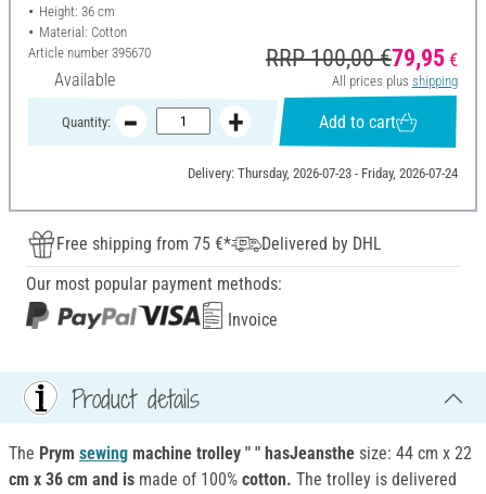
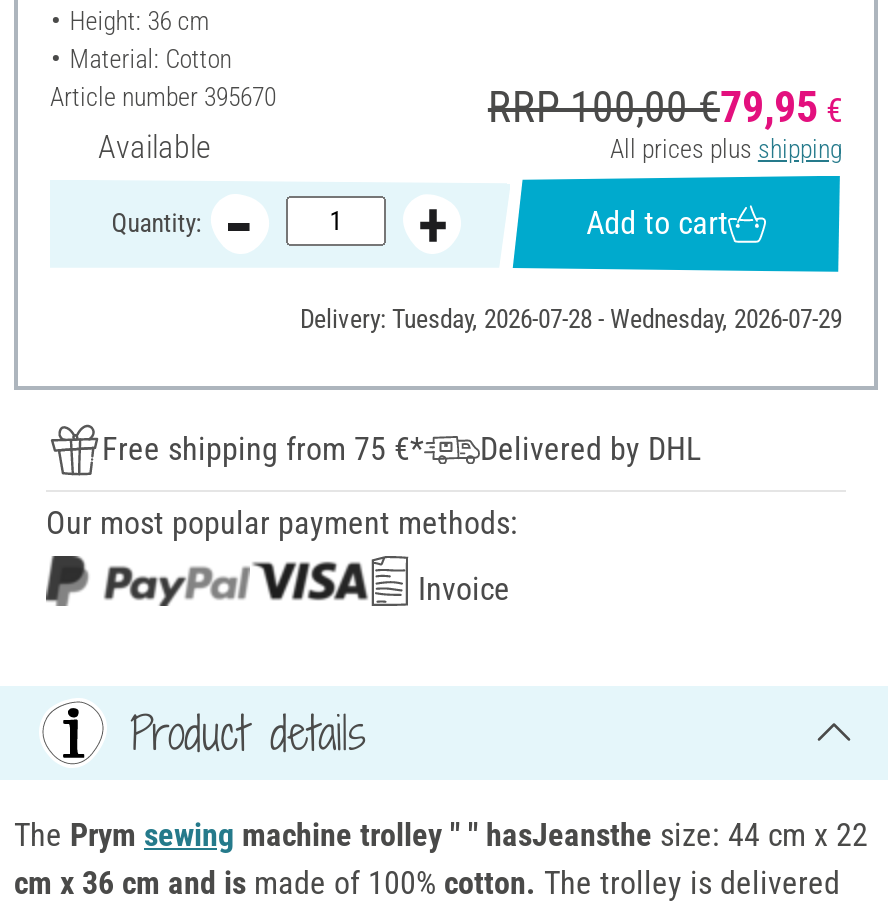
- Delivery: Thursday, 2026-07-23 - Friday, 2026-07-24
+ Delivery: Tuesday, 2026-07-28 - Wednesday, 2026-07-29
